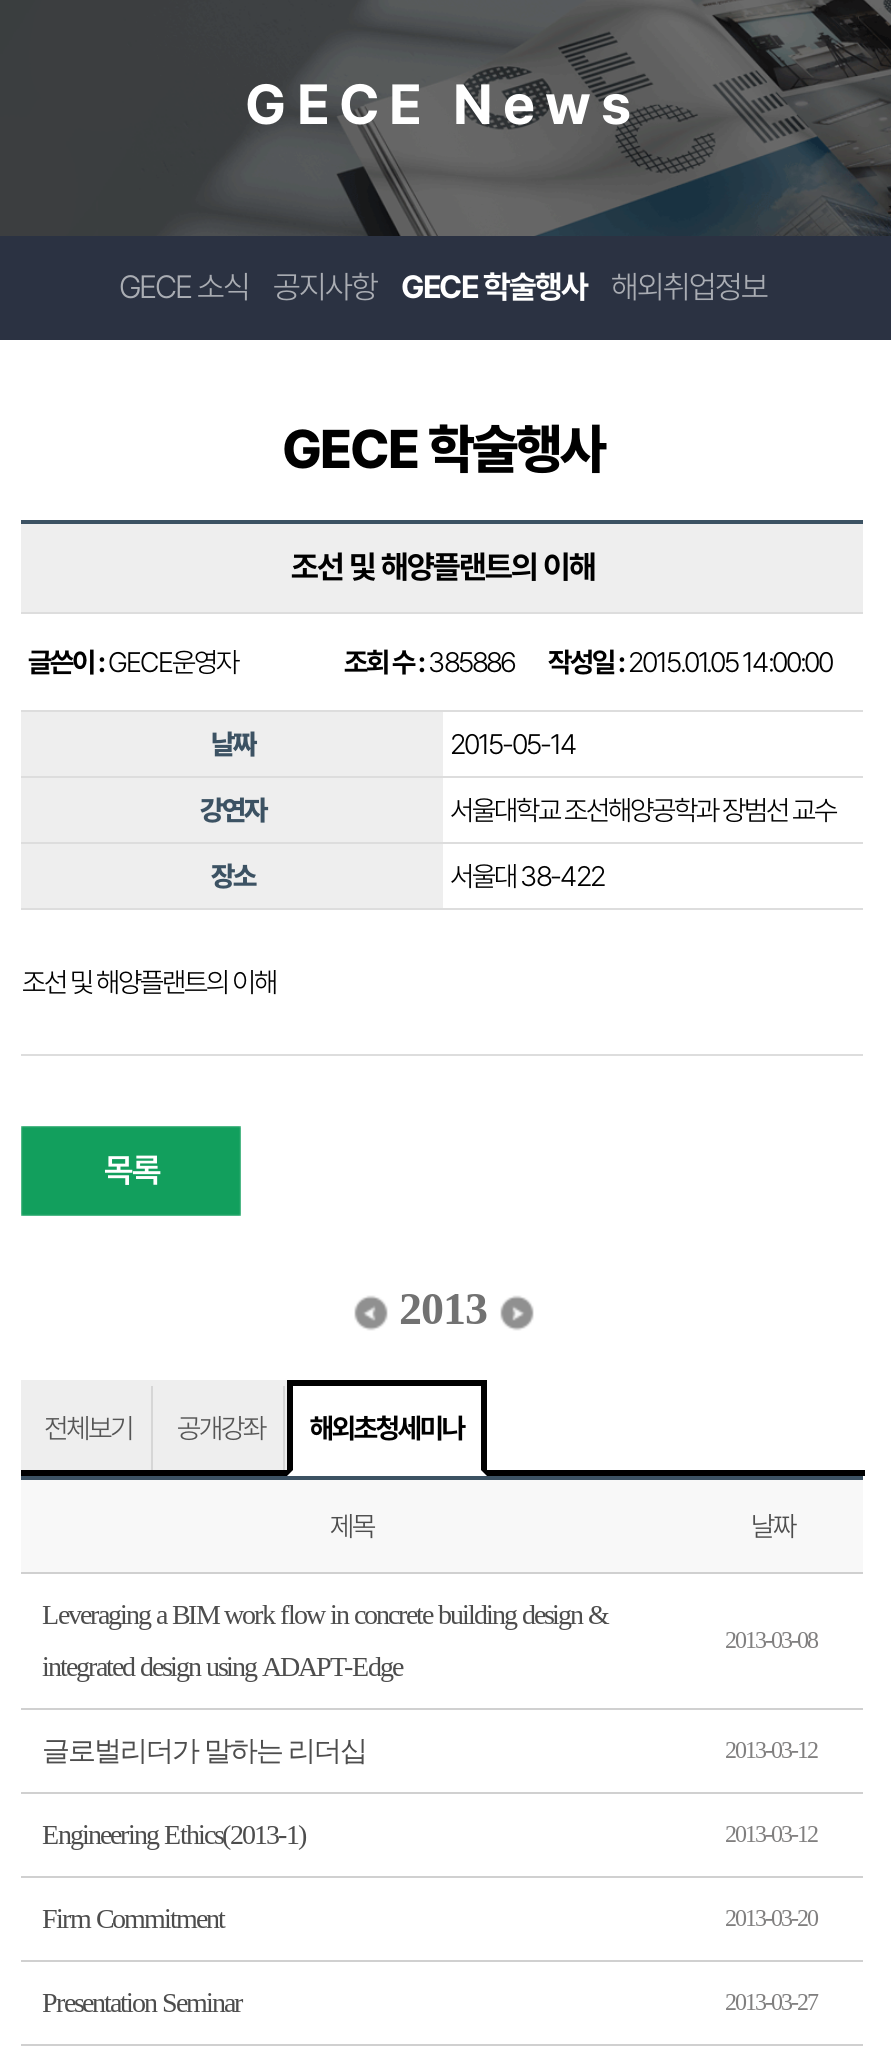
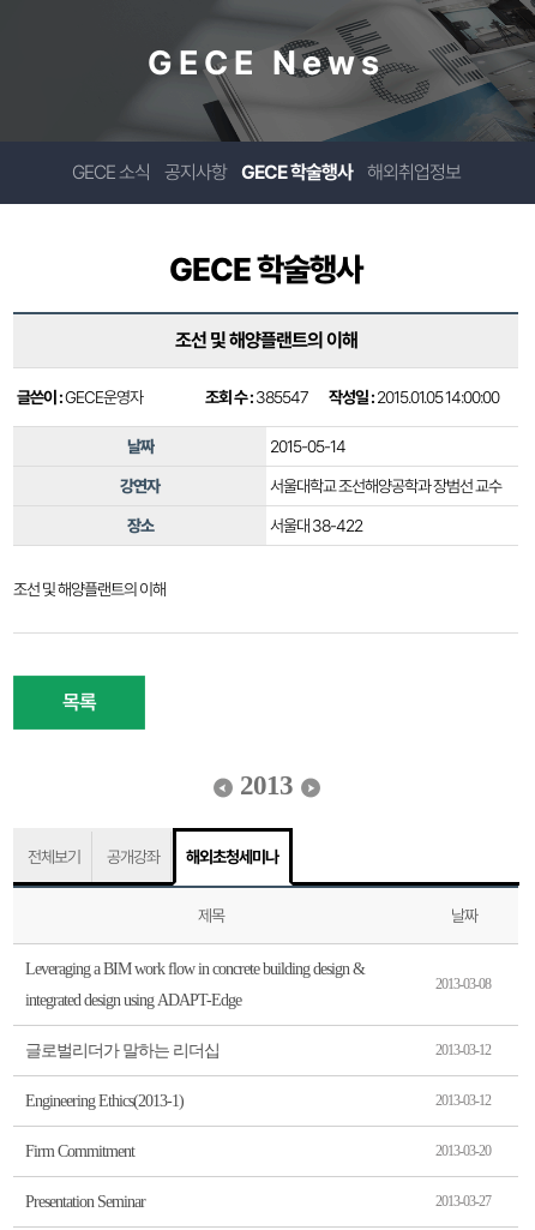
- 조회 수 : 385886 작성일 : 2015.01.05 14:00:00
+ 조회 수 : 385547 작성일 : 2015.01.05 14:00:00
